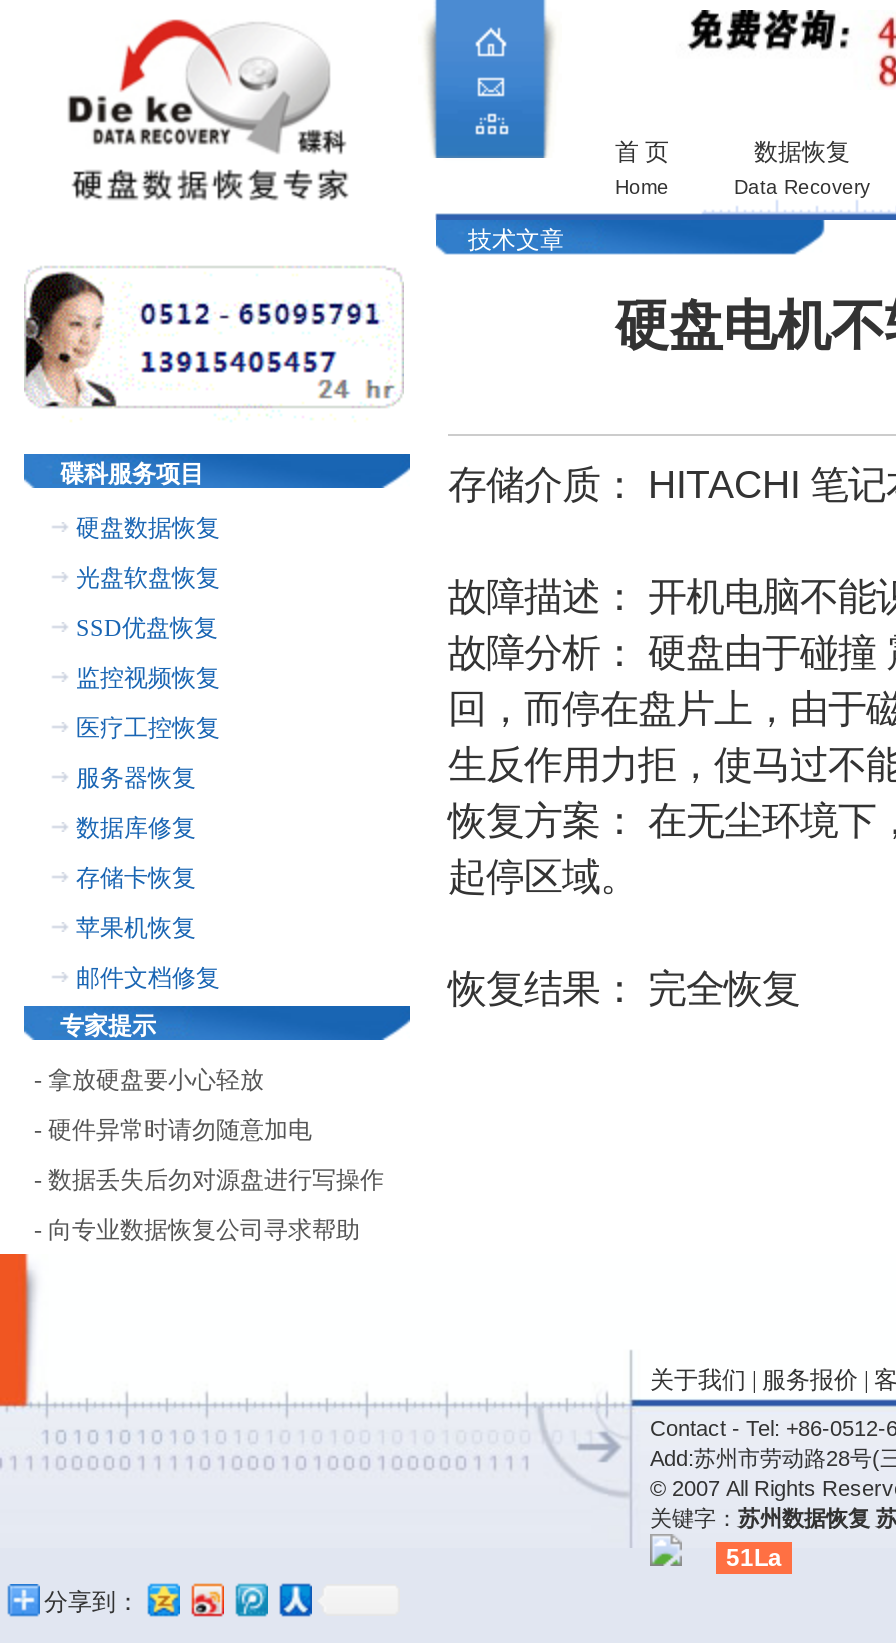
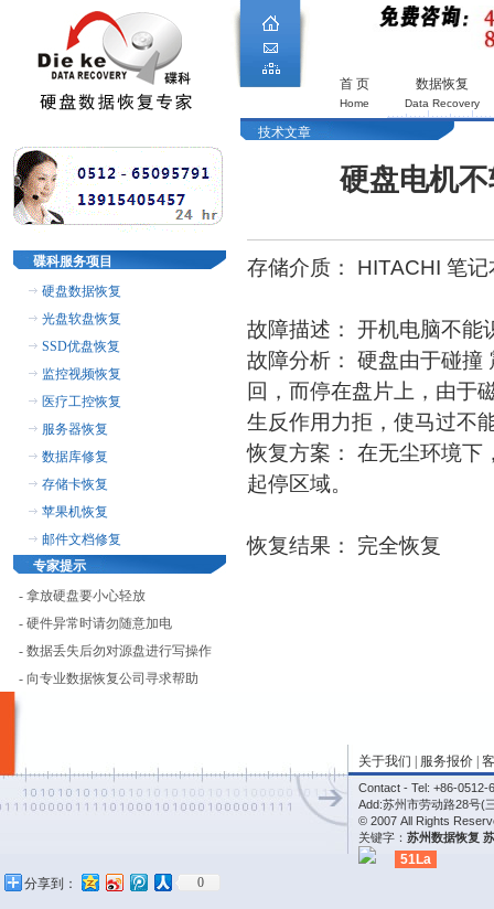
+ 0
